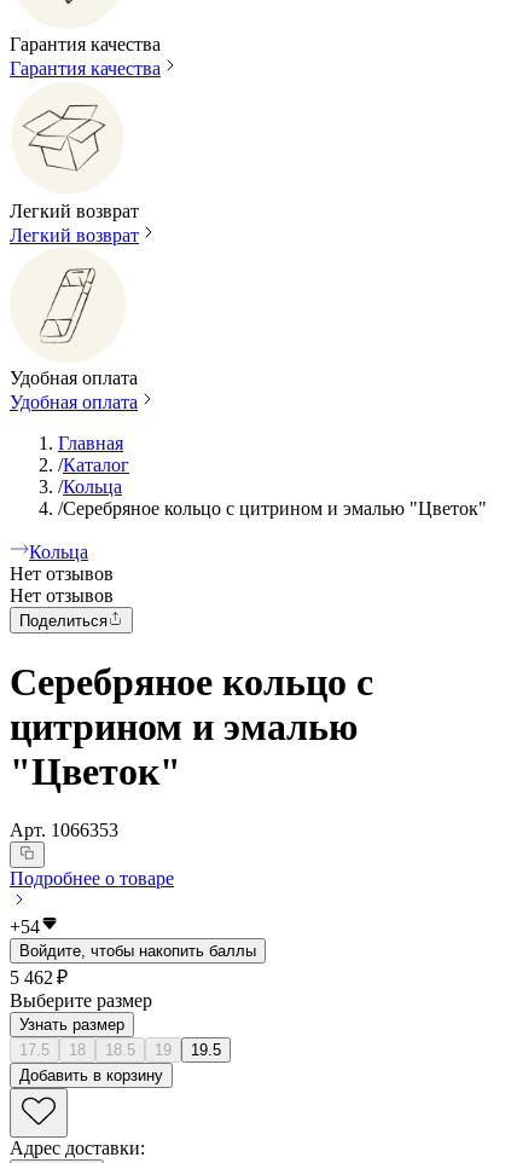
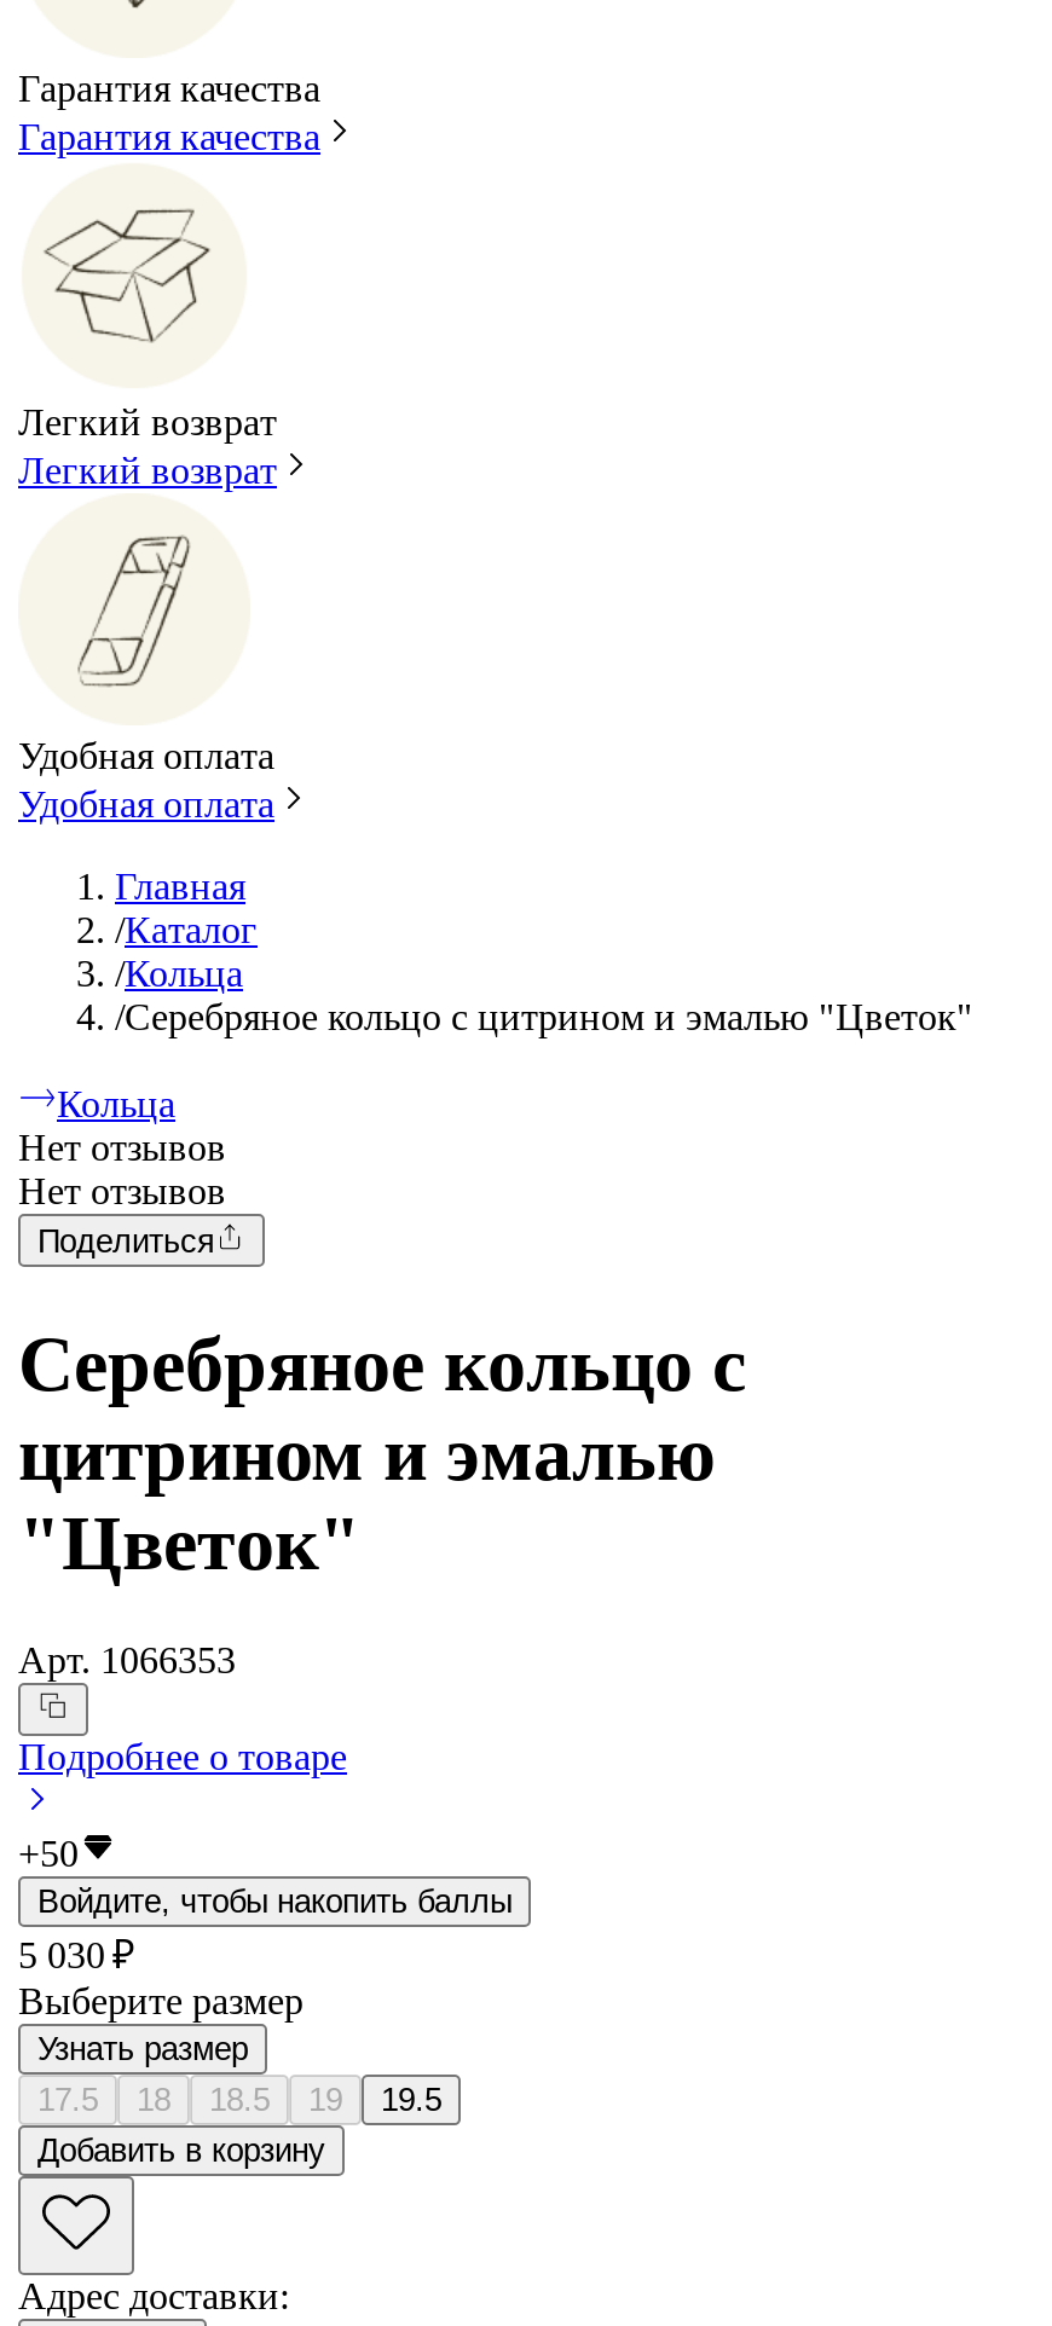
- +54
+ +50

- 5 462 ₽
+ 5 030 ₽
